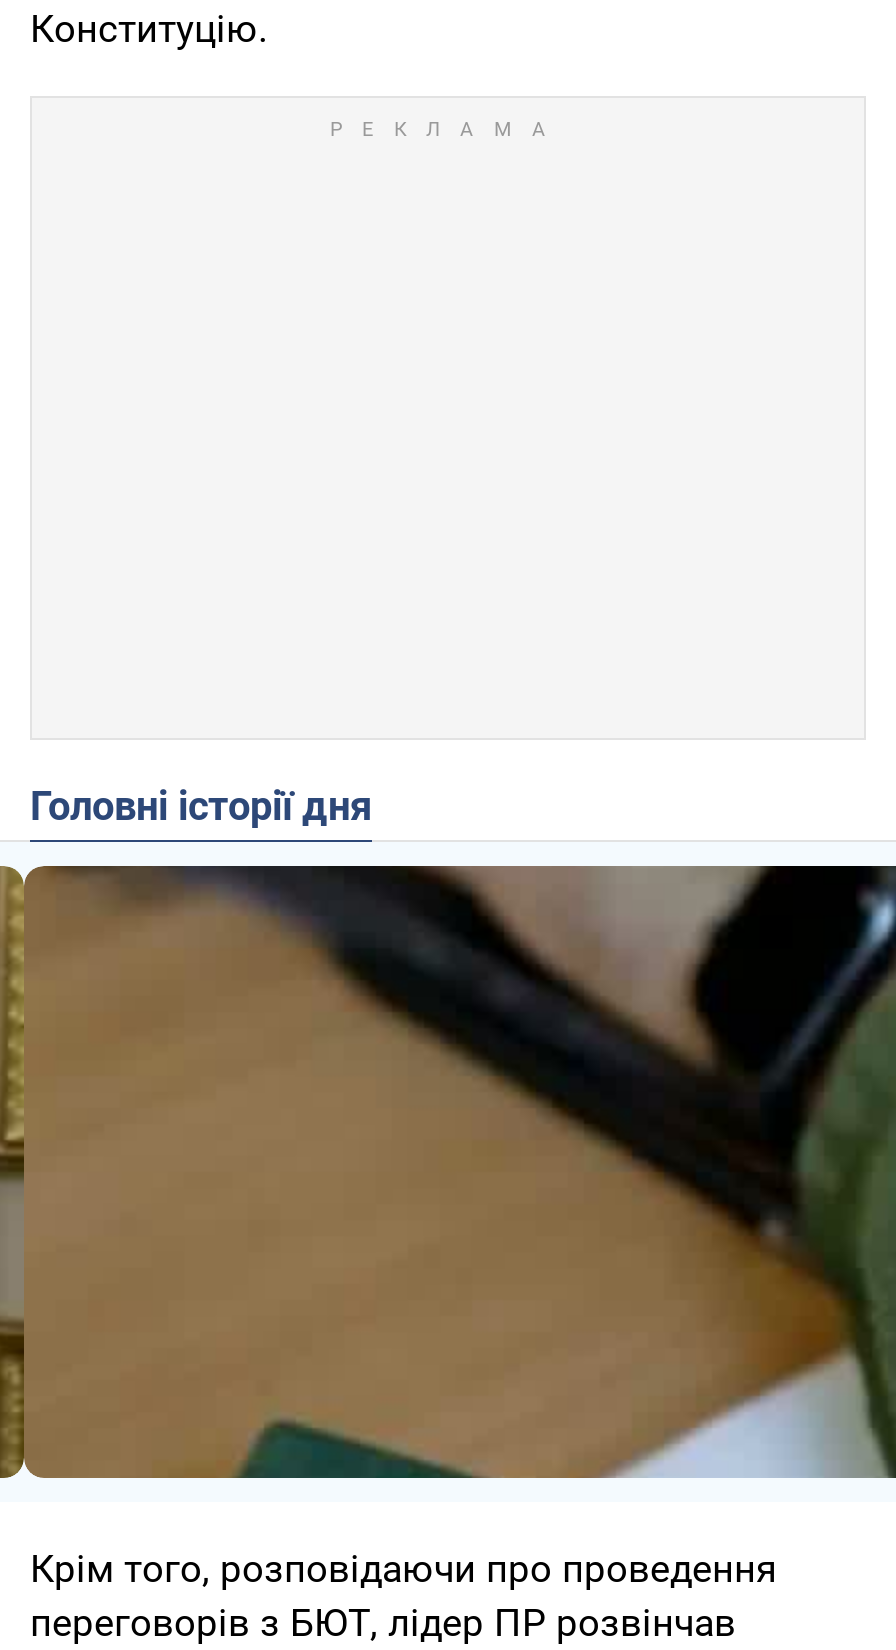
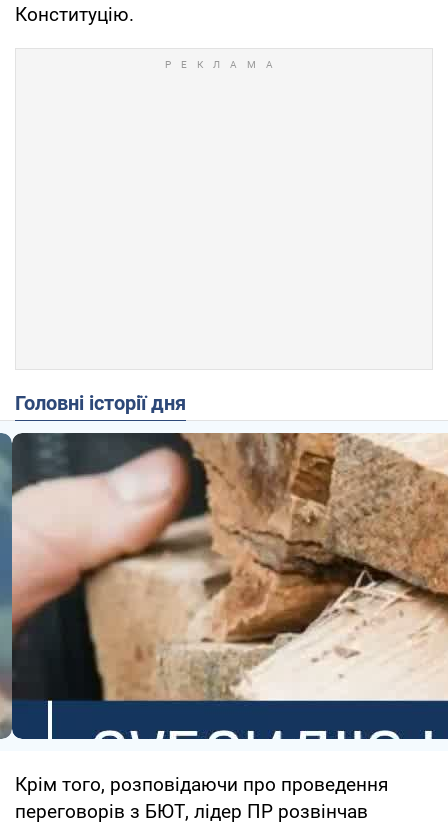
- [image]
+ [image]
